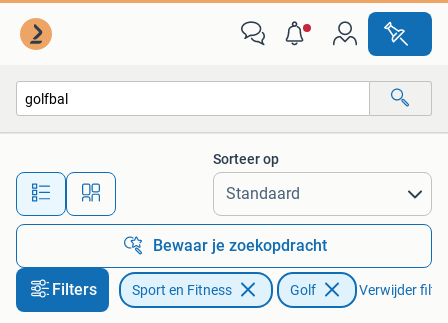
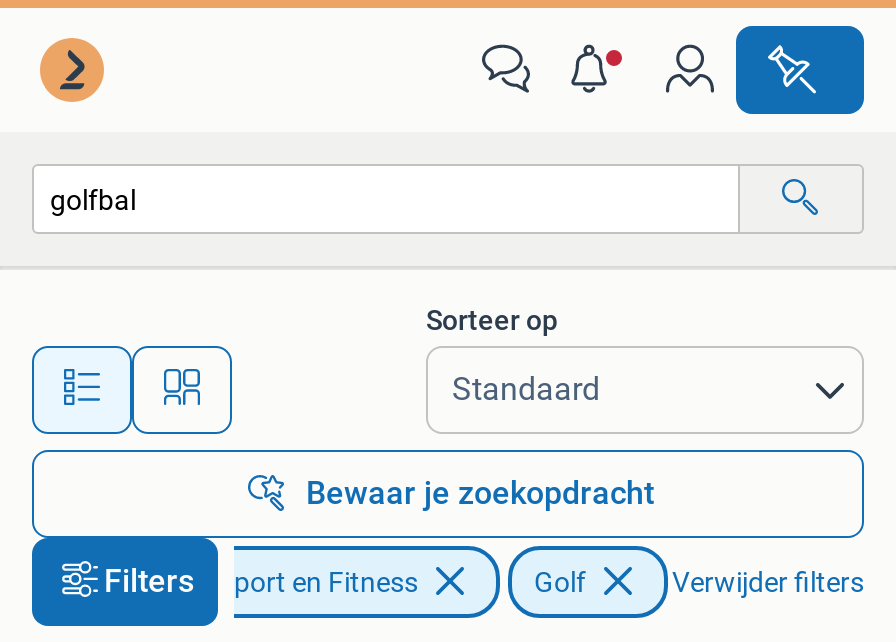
- [image]
+ [image]
